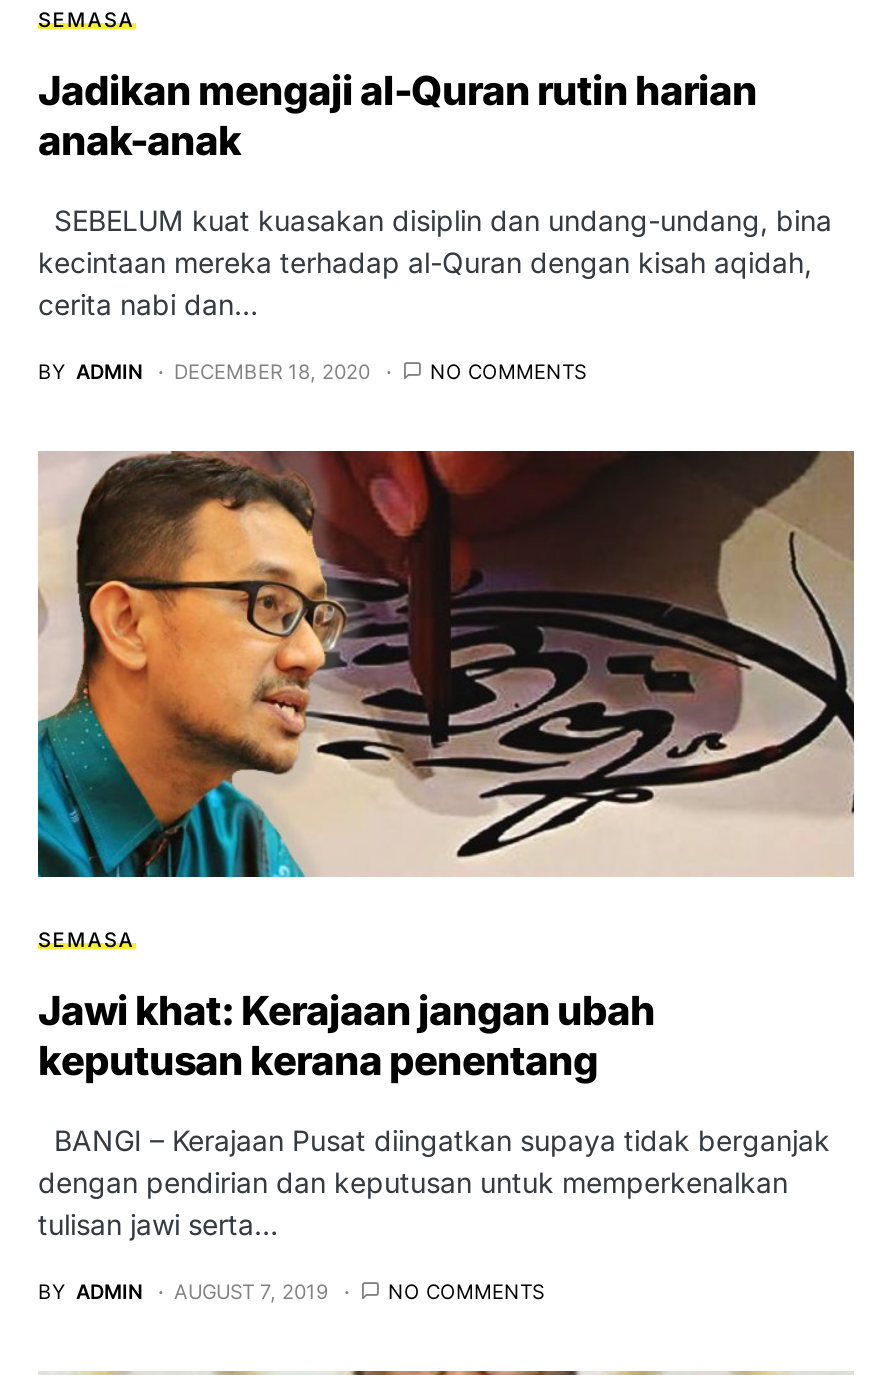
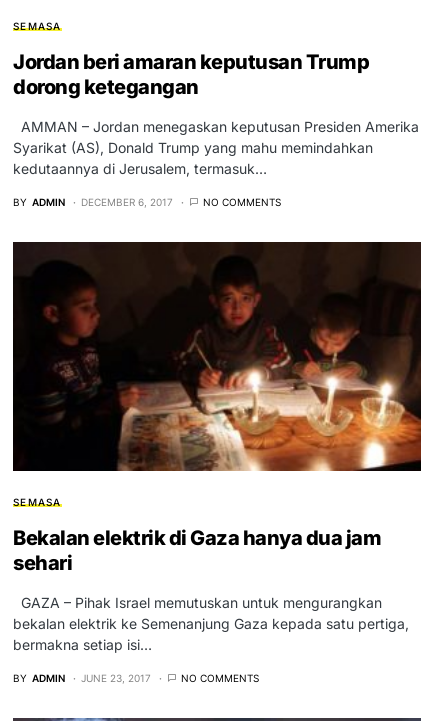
- Jadikan mengaji al-Quran rutin harian
- anak-anak
+ Jordan beri amaran keputusan Trump
+ dorong ketegangan

- SEBELUM kuat kuasakan disiplin dan undang-undang, bina
- kecintaan mereka terhadap al-Quran dengan kisah aqidah,
- cerita nabi dan…
+ AMMAN – Jordan menegaskan keputusan Presiden Amerika
+ Syarikat (AS), Donald Trump yang mahu memindahkan
+ kedutaannya di Jerusalem, termasuk…

- BY ADMIN DECEMBER 18, 2020
+ BY ADMIN DECEMBER 6, 2017

- [image]
+ [image]

- Jawi khat: Kerajaan jangan ubah
- keputusan kerana penentang
+ Bekalan elektrik di Gaza hanya dua jam
+ sehari

- BANGI – Kerajaan Pusat diingatkan supaya tidak berganjak
- dengan pendirian dan keputusan untuk memperkenalkan
- tulisan jawi serta…
+ GAZA – Pihak Israel memutuskan untuk mengurangkan
+ bekalan elektrik ke Semenanjung Gaza kepada satu pertiga,
+ bermakna setiap isi…

- BY ADMIN AUGUST 7, 2019
+ BY ADMIN JUNE 23, 2017
